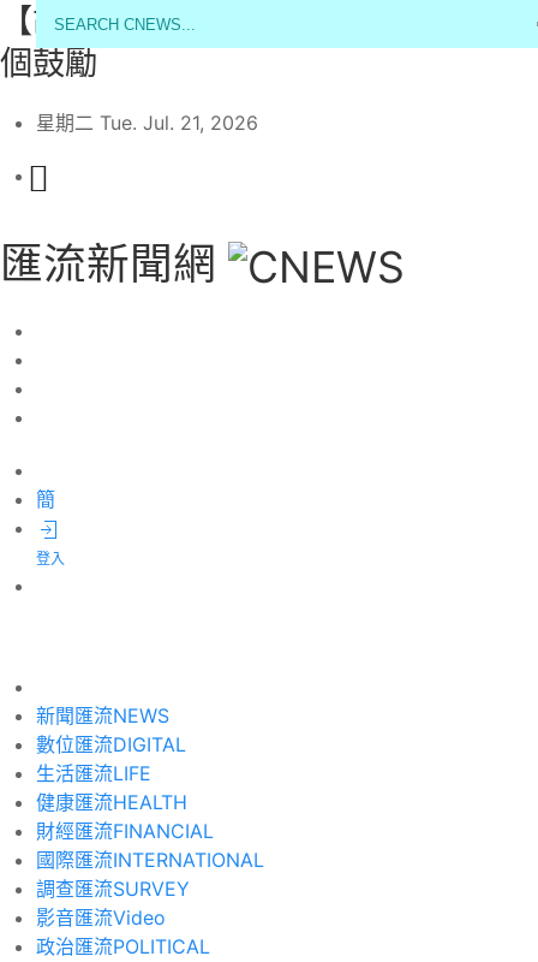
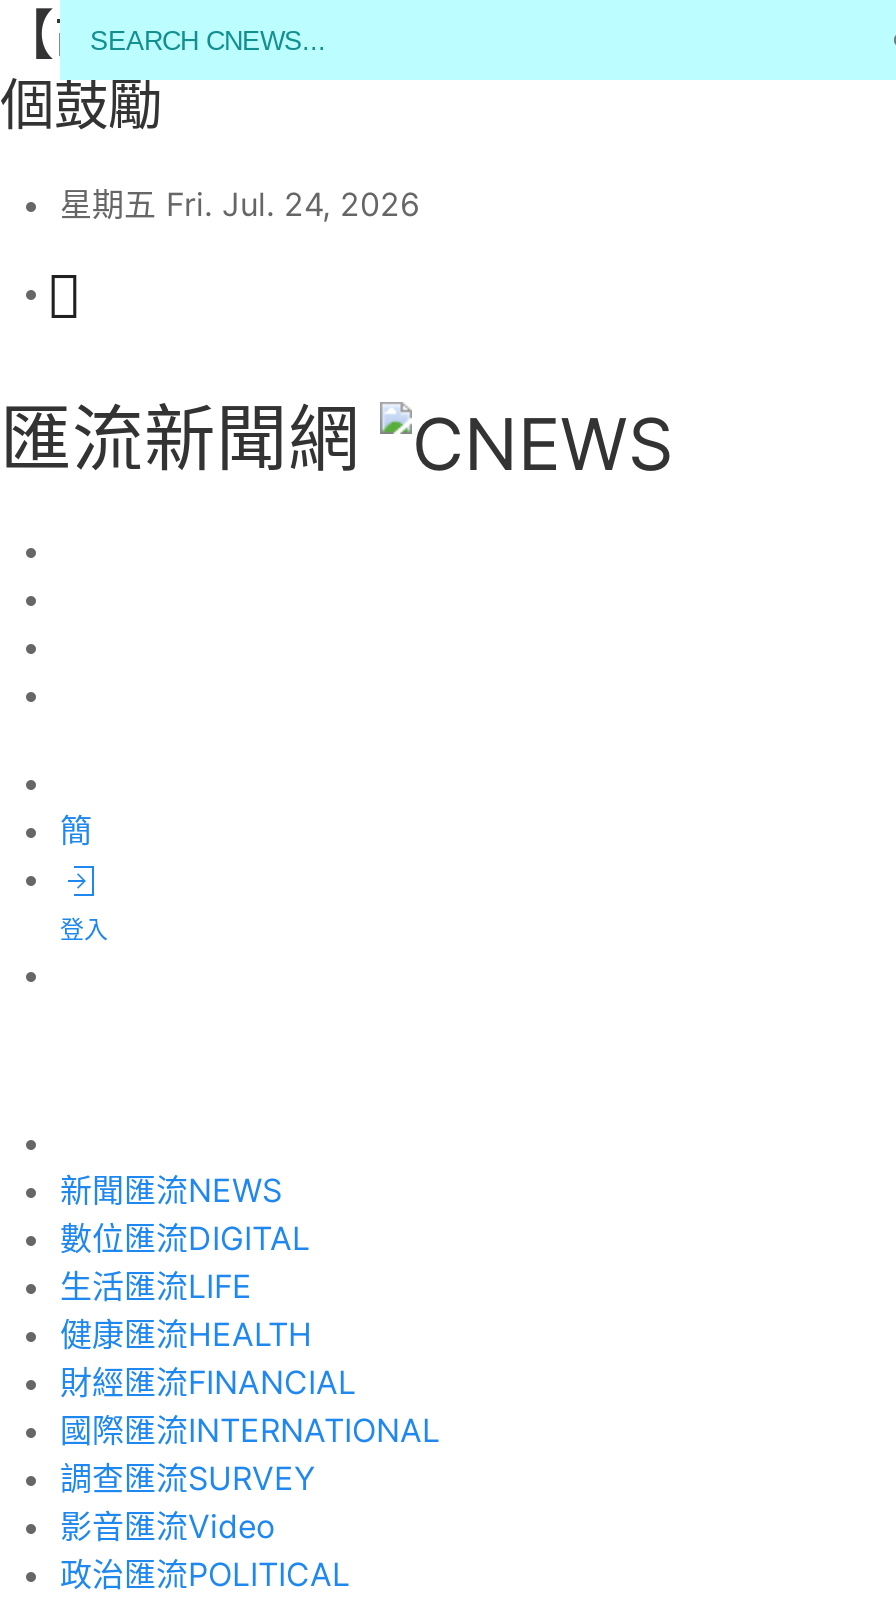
- 星期二 Tue. Jul. 21, 2026
+ 星期五 Fri. Jul. 24, 2026
